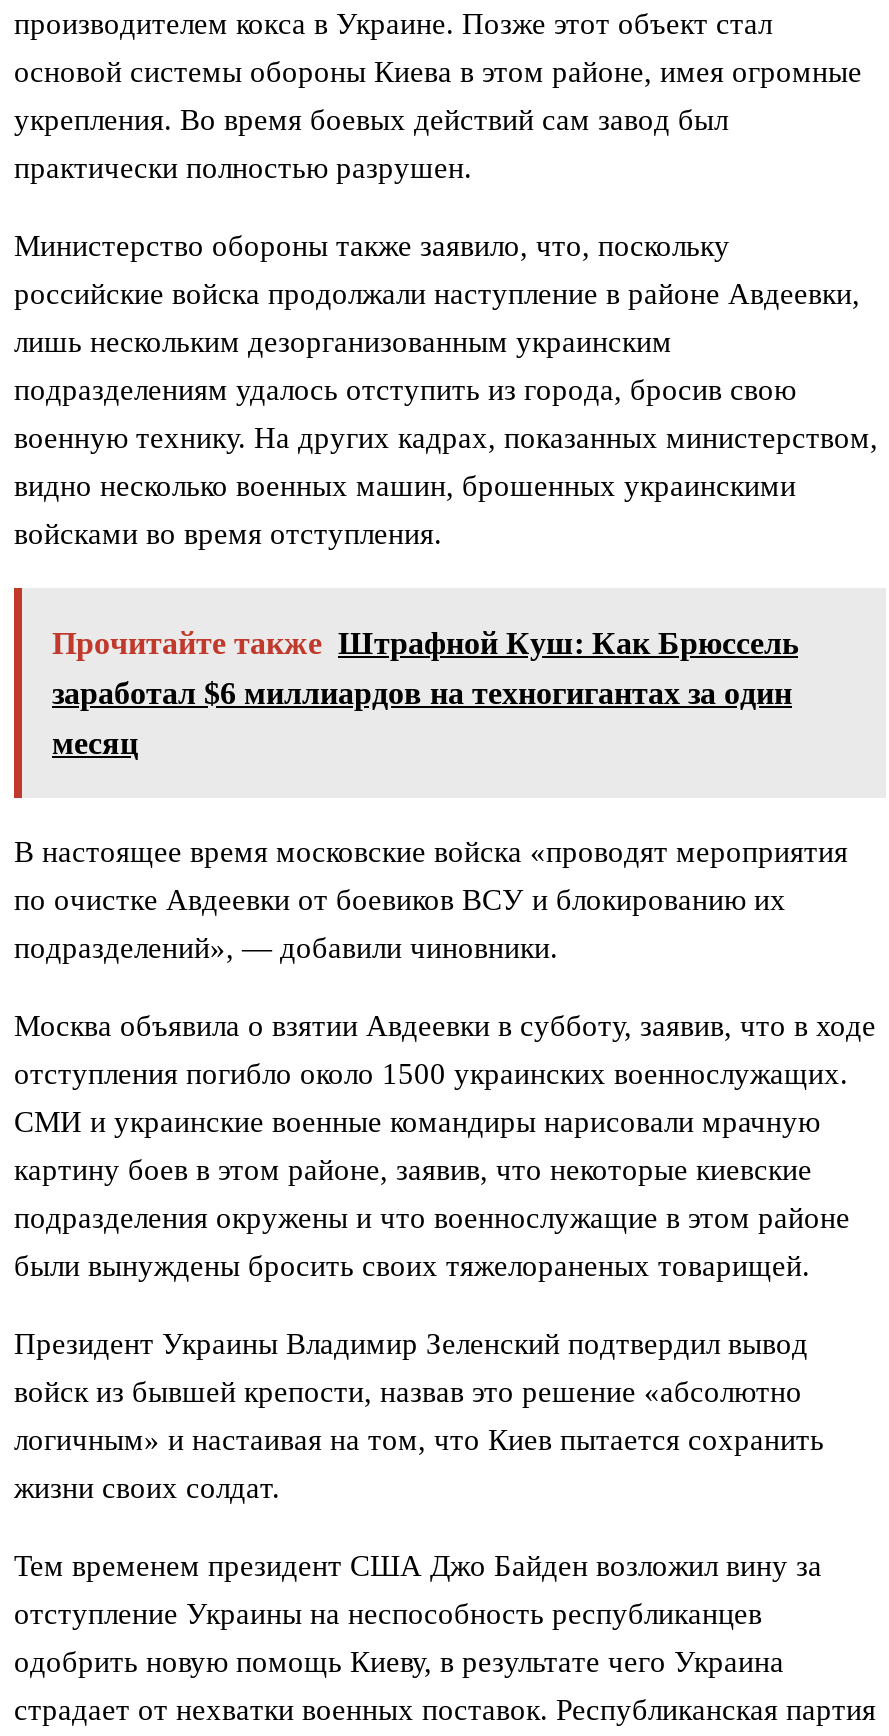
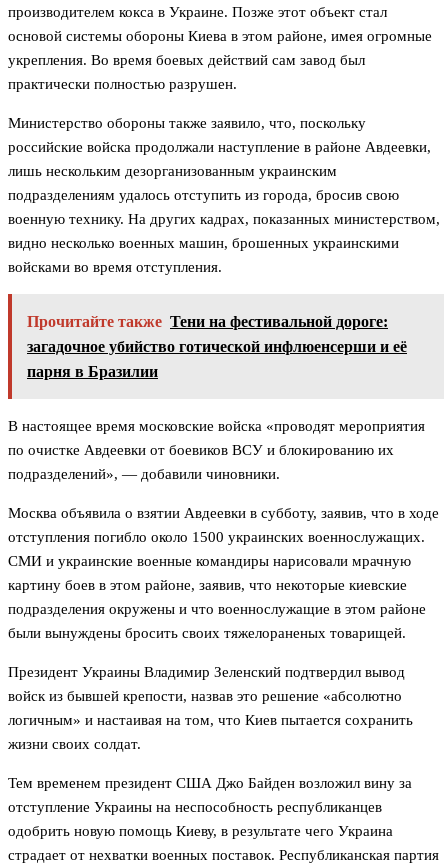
- Прочитайте также Штрафной Куш: Как Брюссель
+ Прочитайте также Тени на фестивальной дороге:

- заработал $6 миллиардов на техногигантах за один
+ загадочное убийство готической инфлюенсерши и её

- месяц
+ парня в Бразилии
